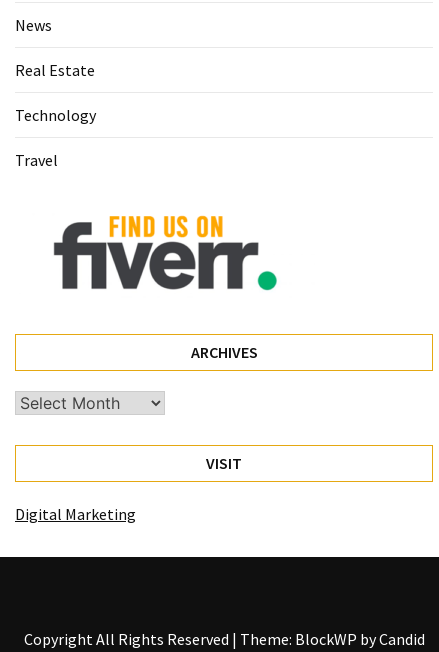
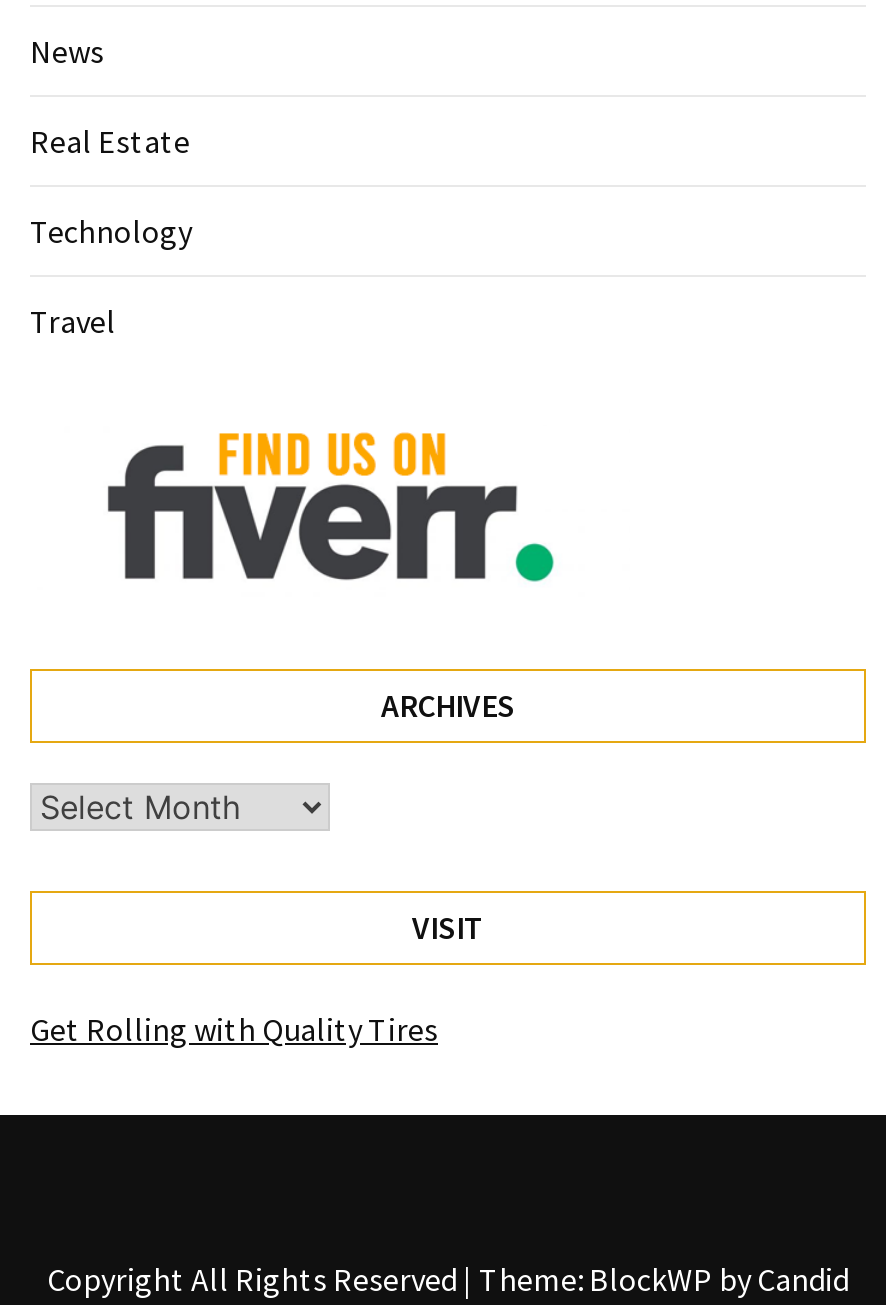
- Digital Marketing
+ Get Rolling with Quality Tires
